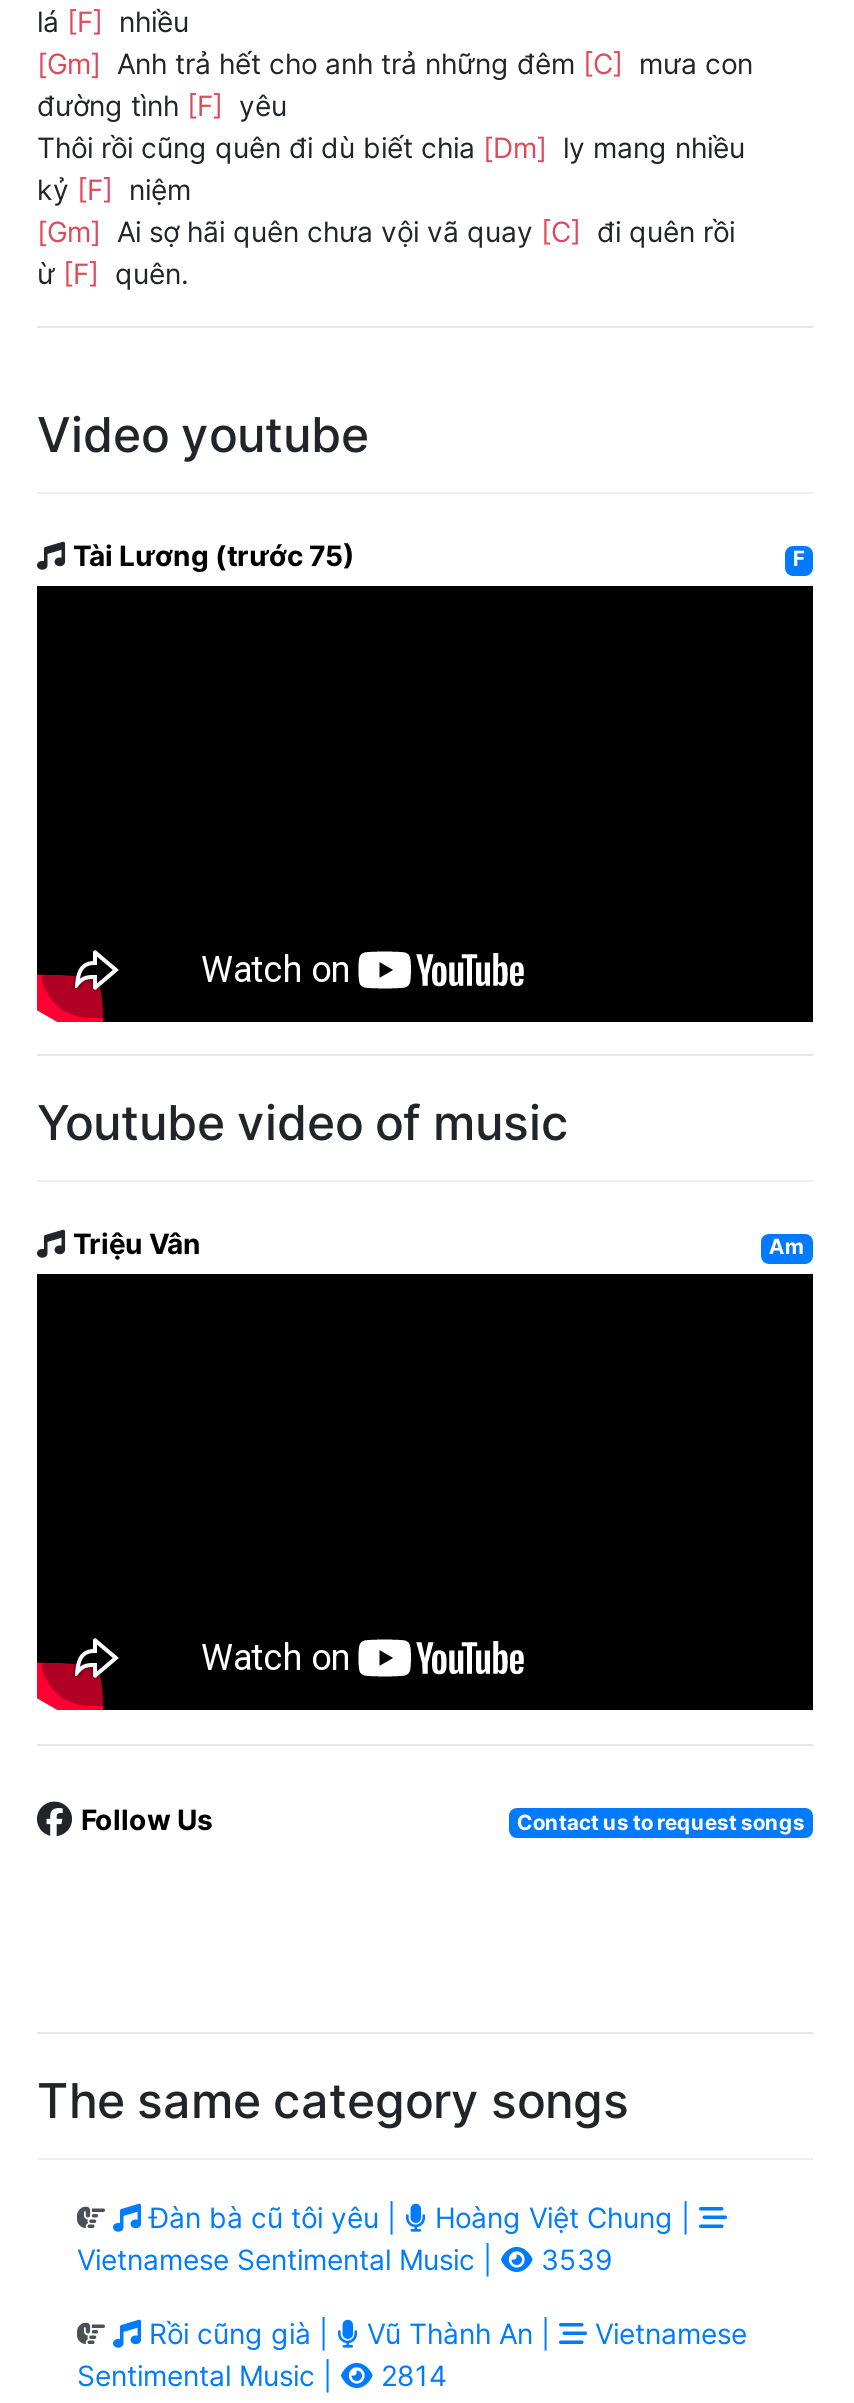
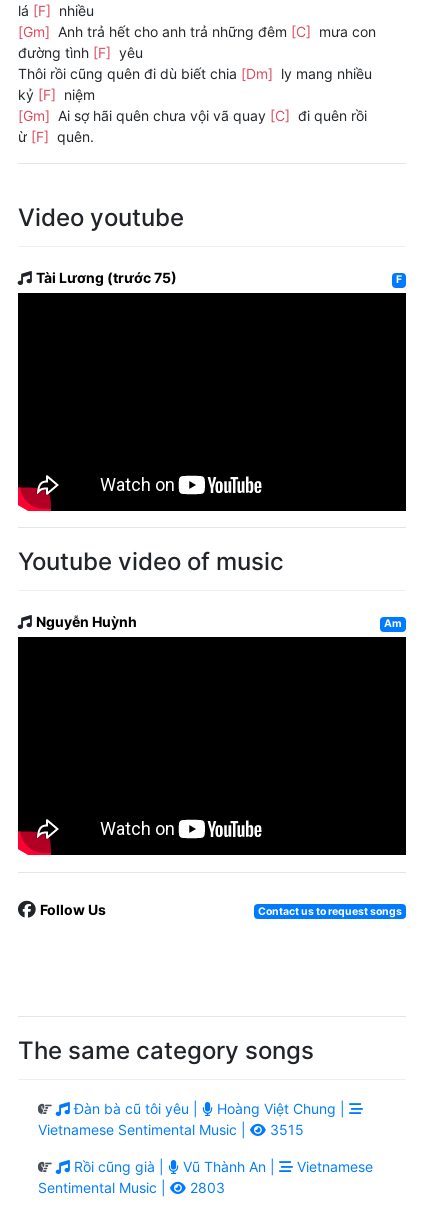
- Triệu Vân
+ Nguyễn Huỳnh

- 3539
+ 3515

- 2814
+ 2803
